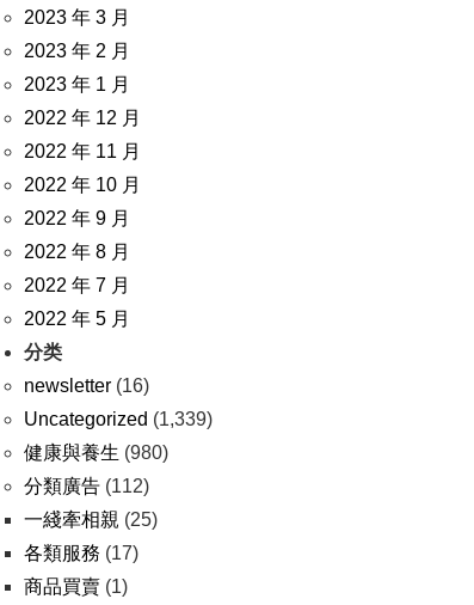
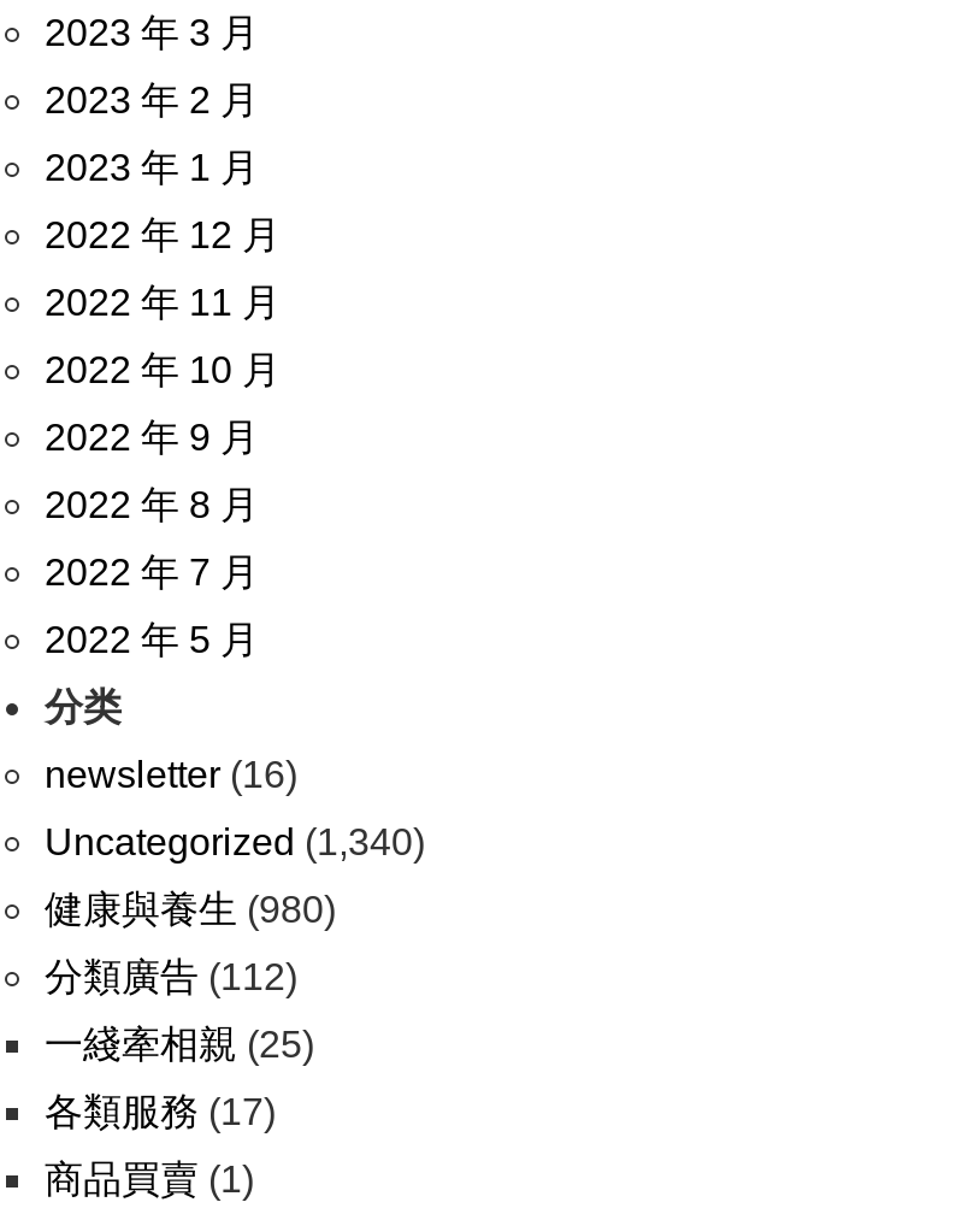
- Uncategorized (1,339)
+ Uncategorized (1,340)
